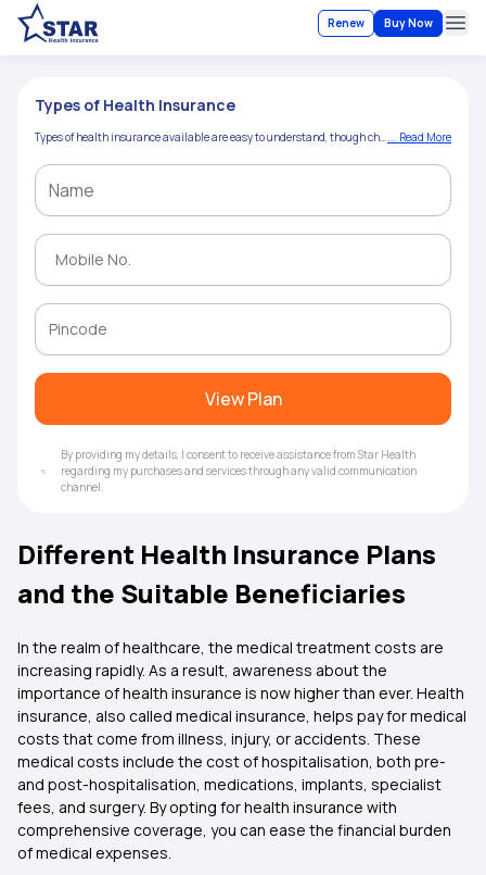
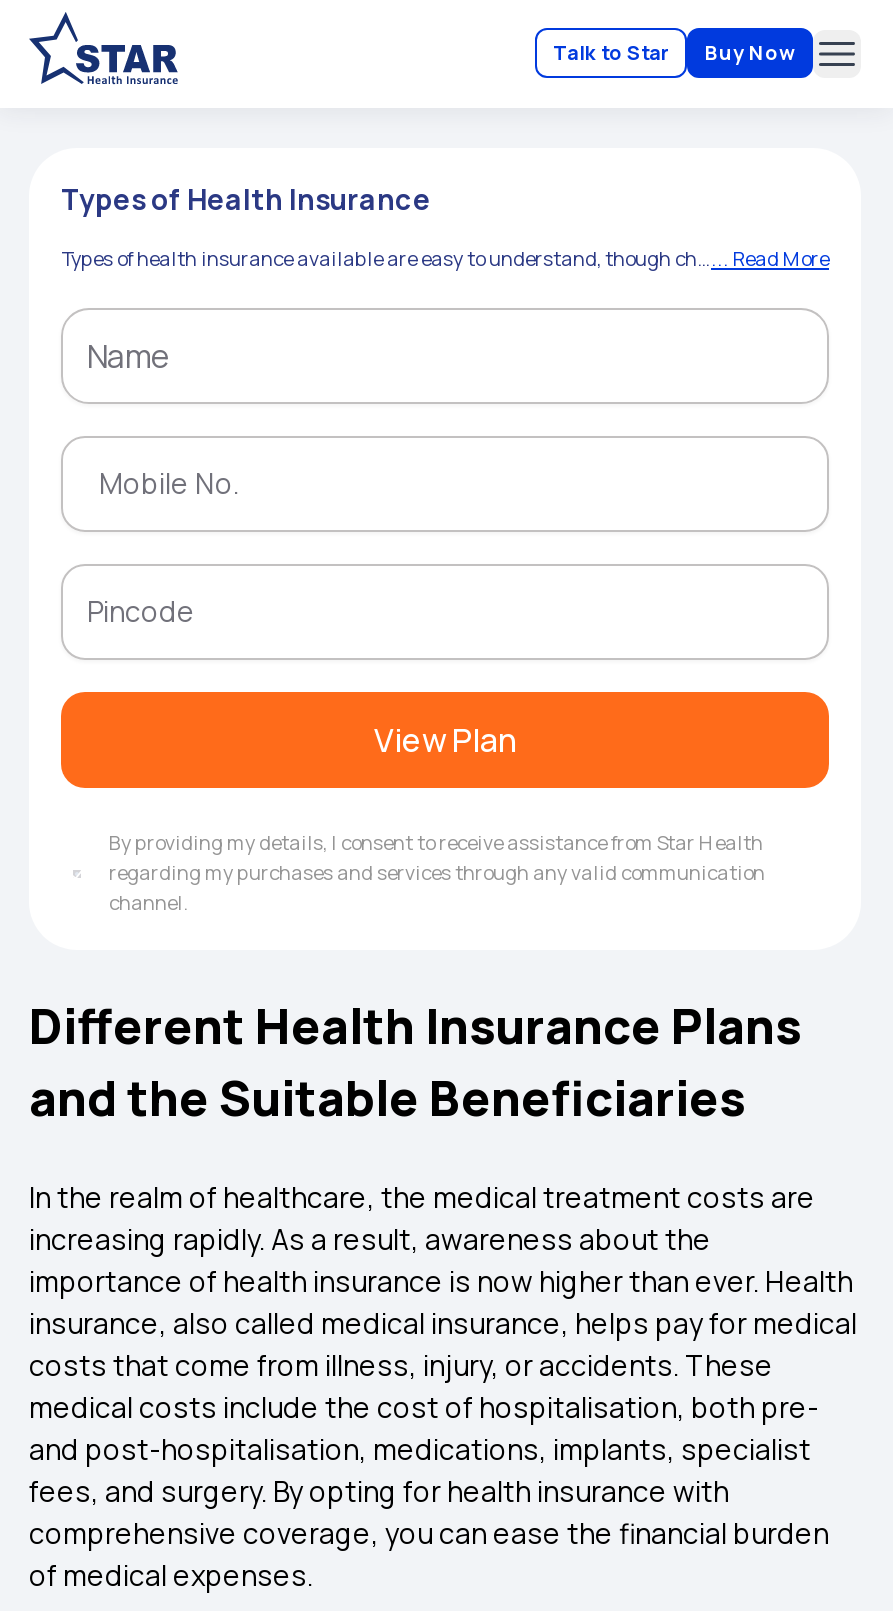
- Renew
+ Talk to Star
